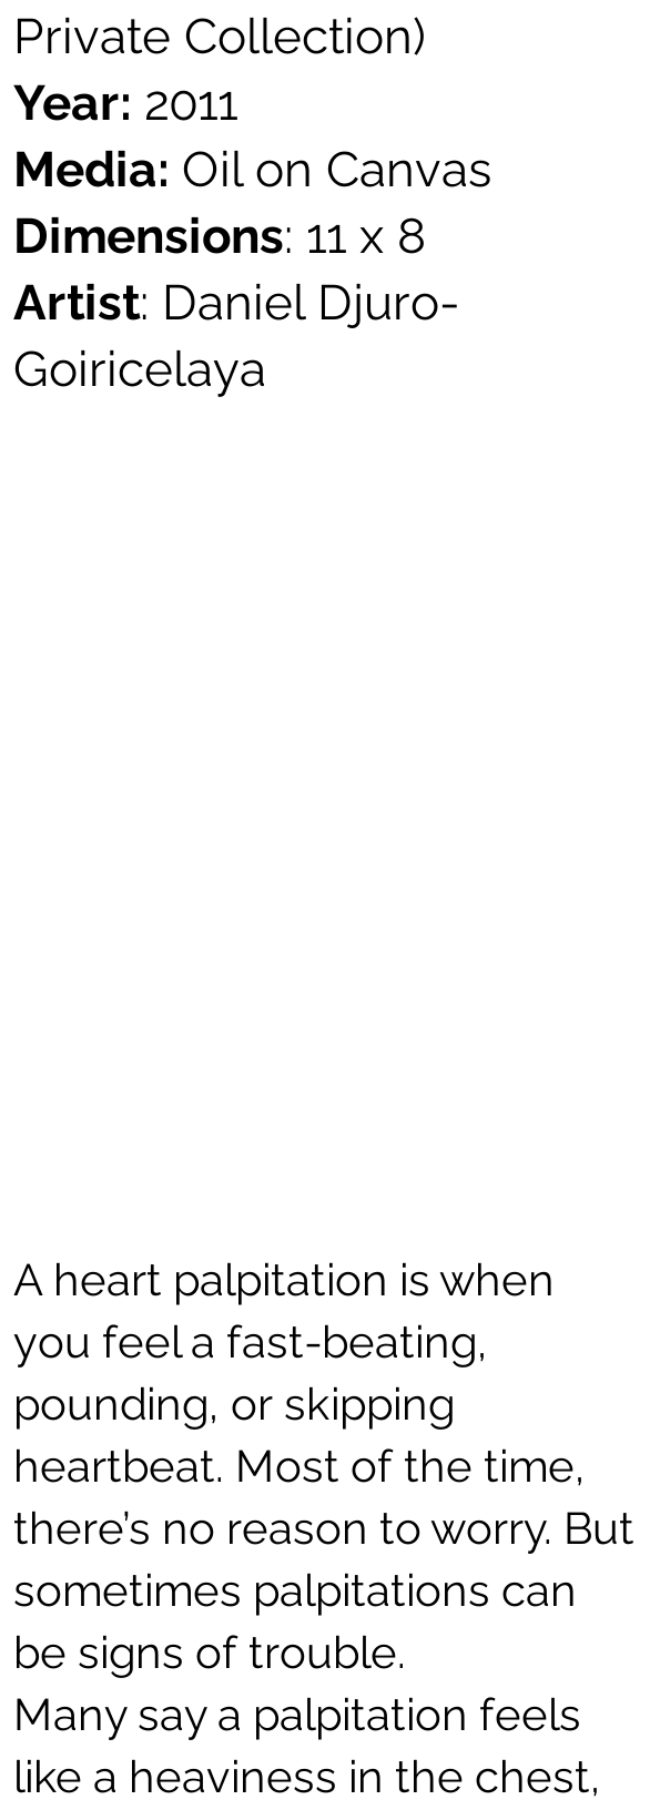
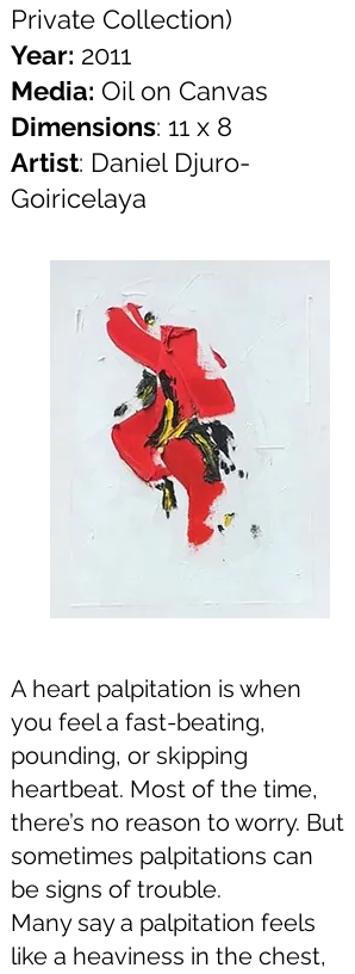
+ [image]
